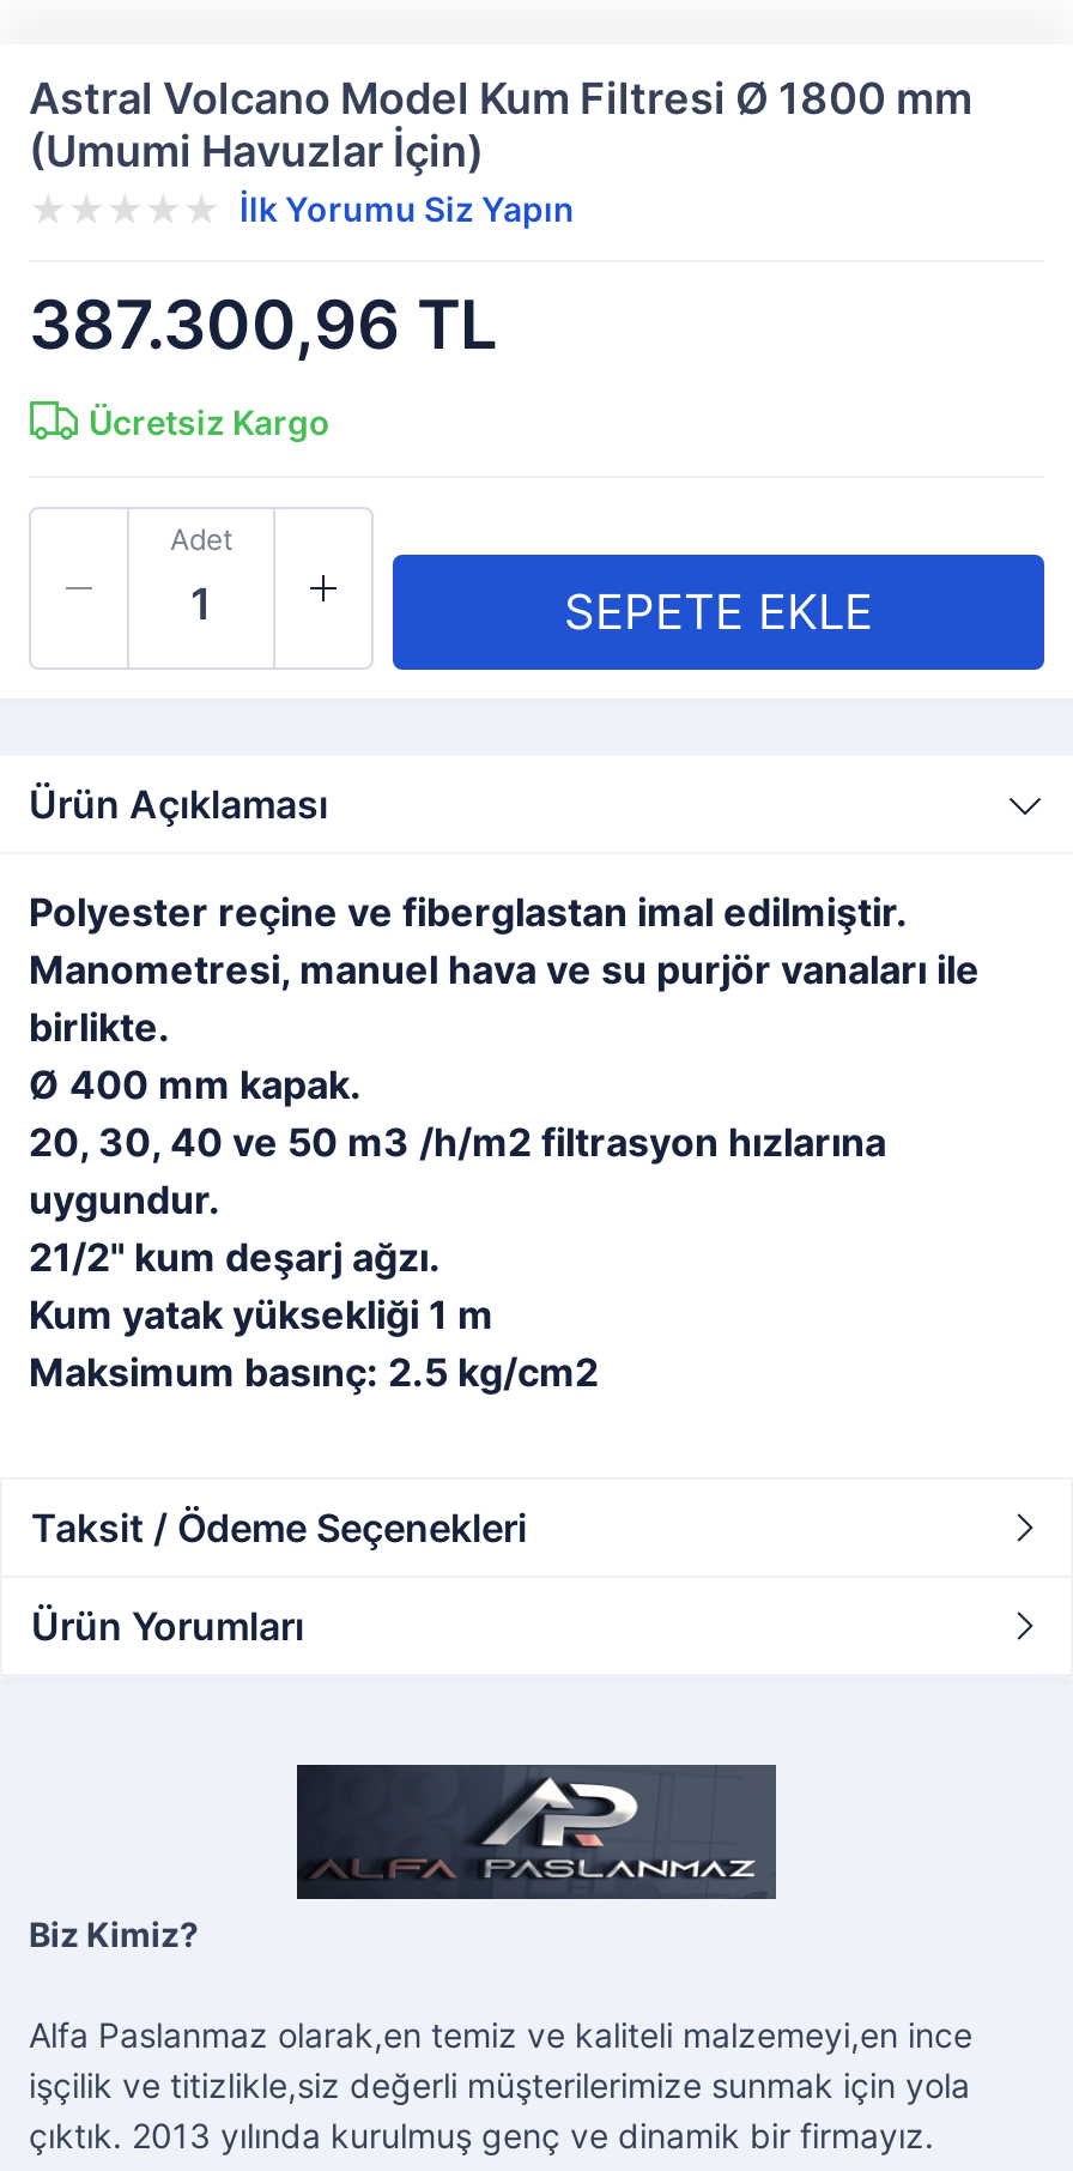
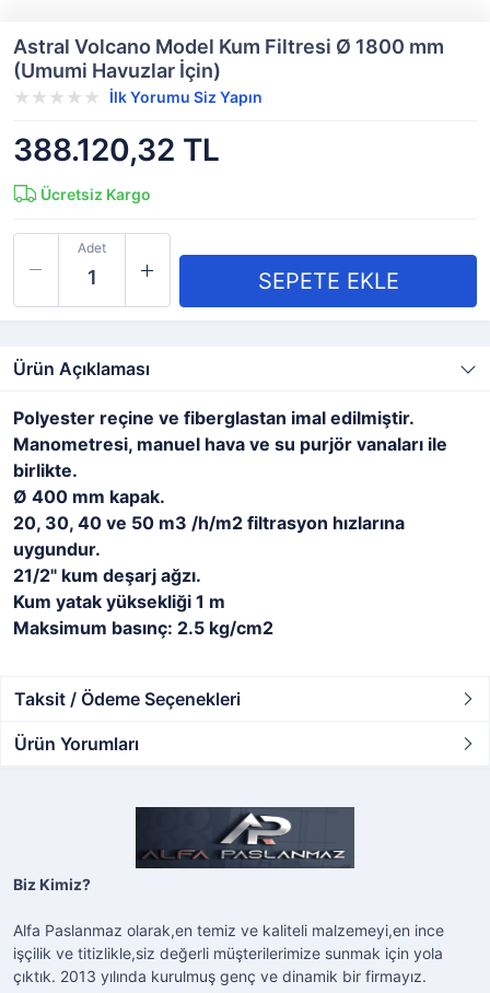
- 387.300,96 TL
+ 388.120,32 TL
